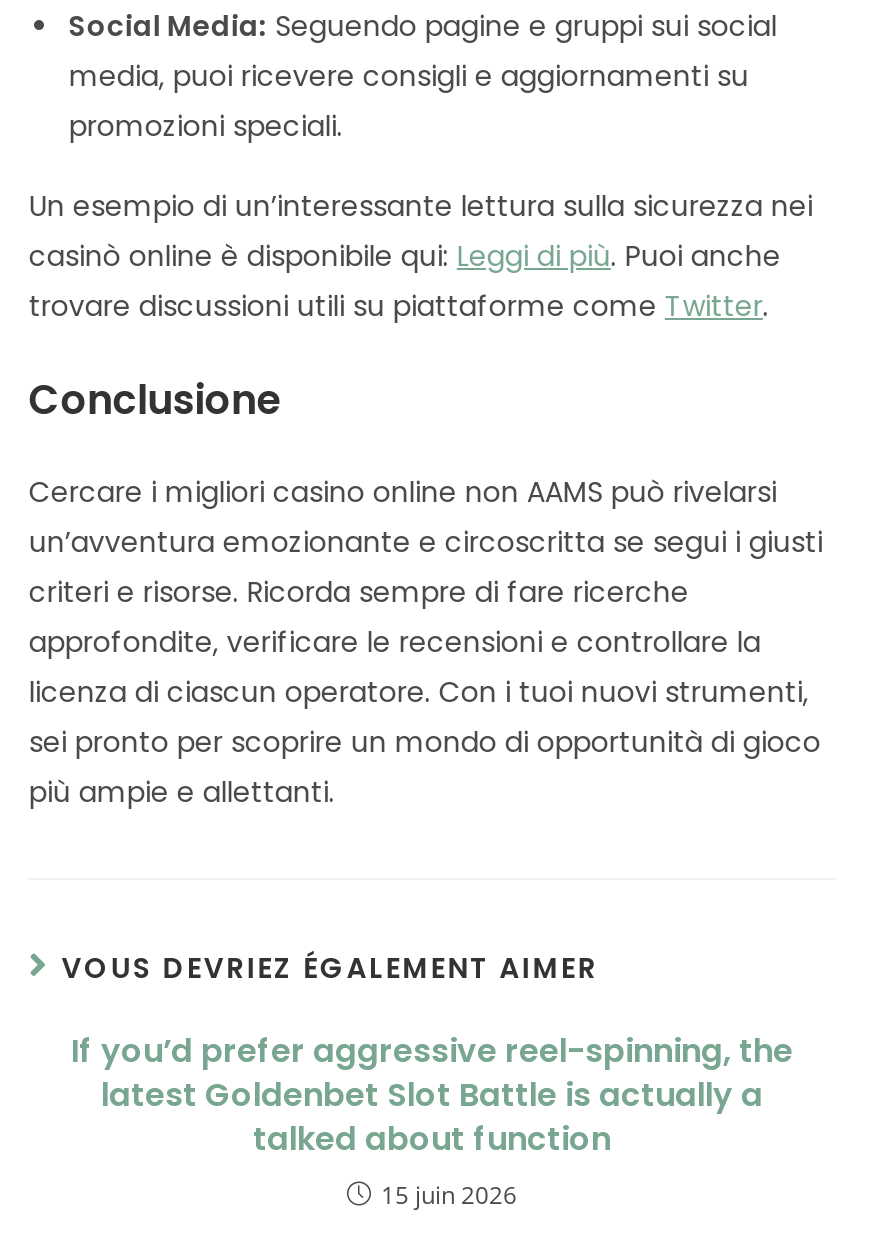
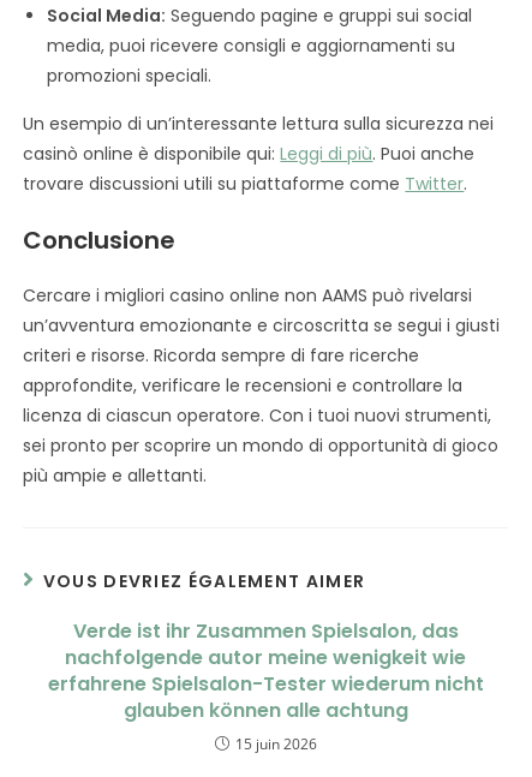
- If you’d prefer aggressive reel-spinning, the
- latest Goldenbet Slot Battle is actually a
- talked about function
+ Verde ist ihr Zusammen Spielsalon, das
+ nachfolgende autor meine wenigkeit wie
+ erfahrene Spielsalon-Tester wiederum nicht
+ glauben können alle achtung
